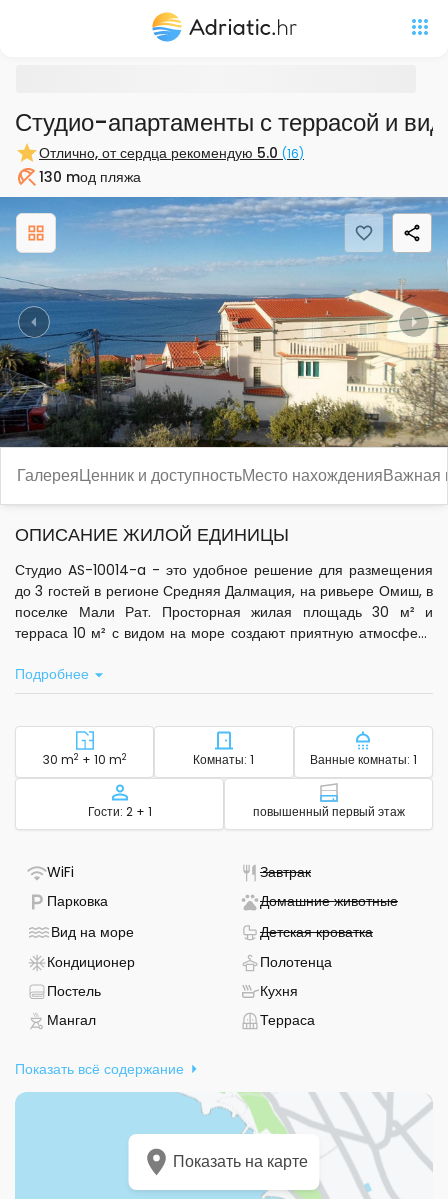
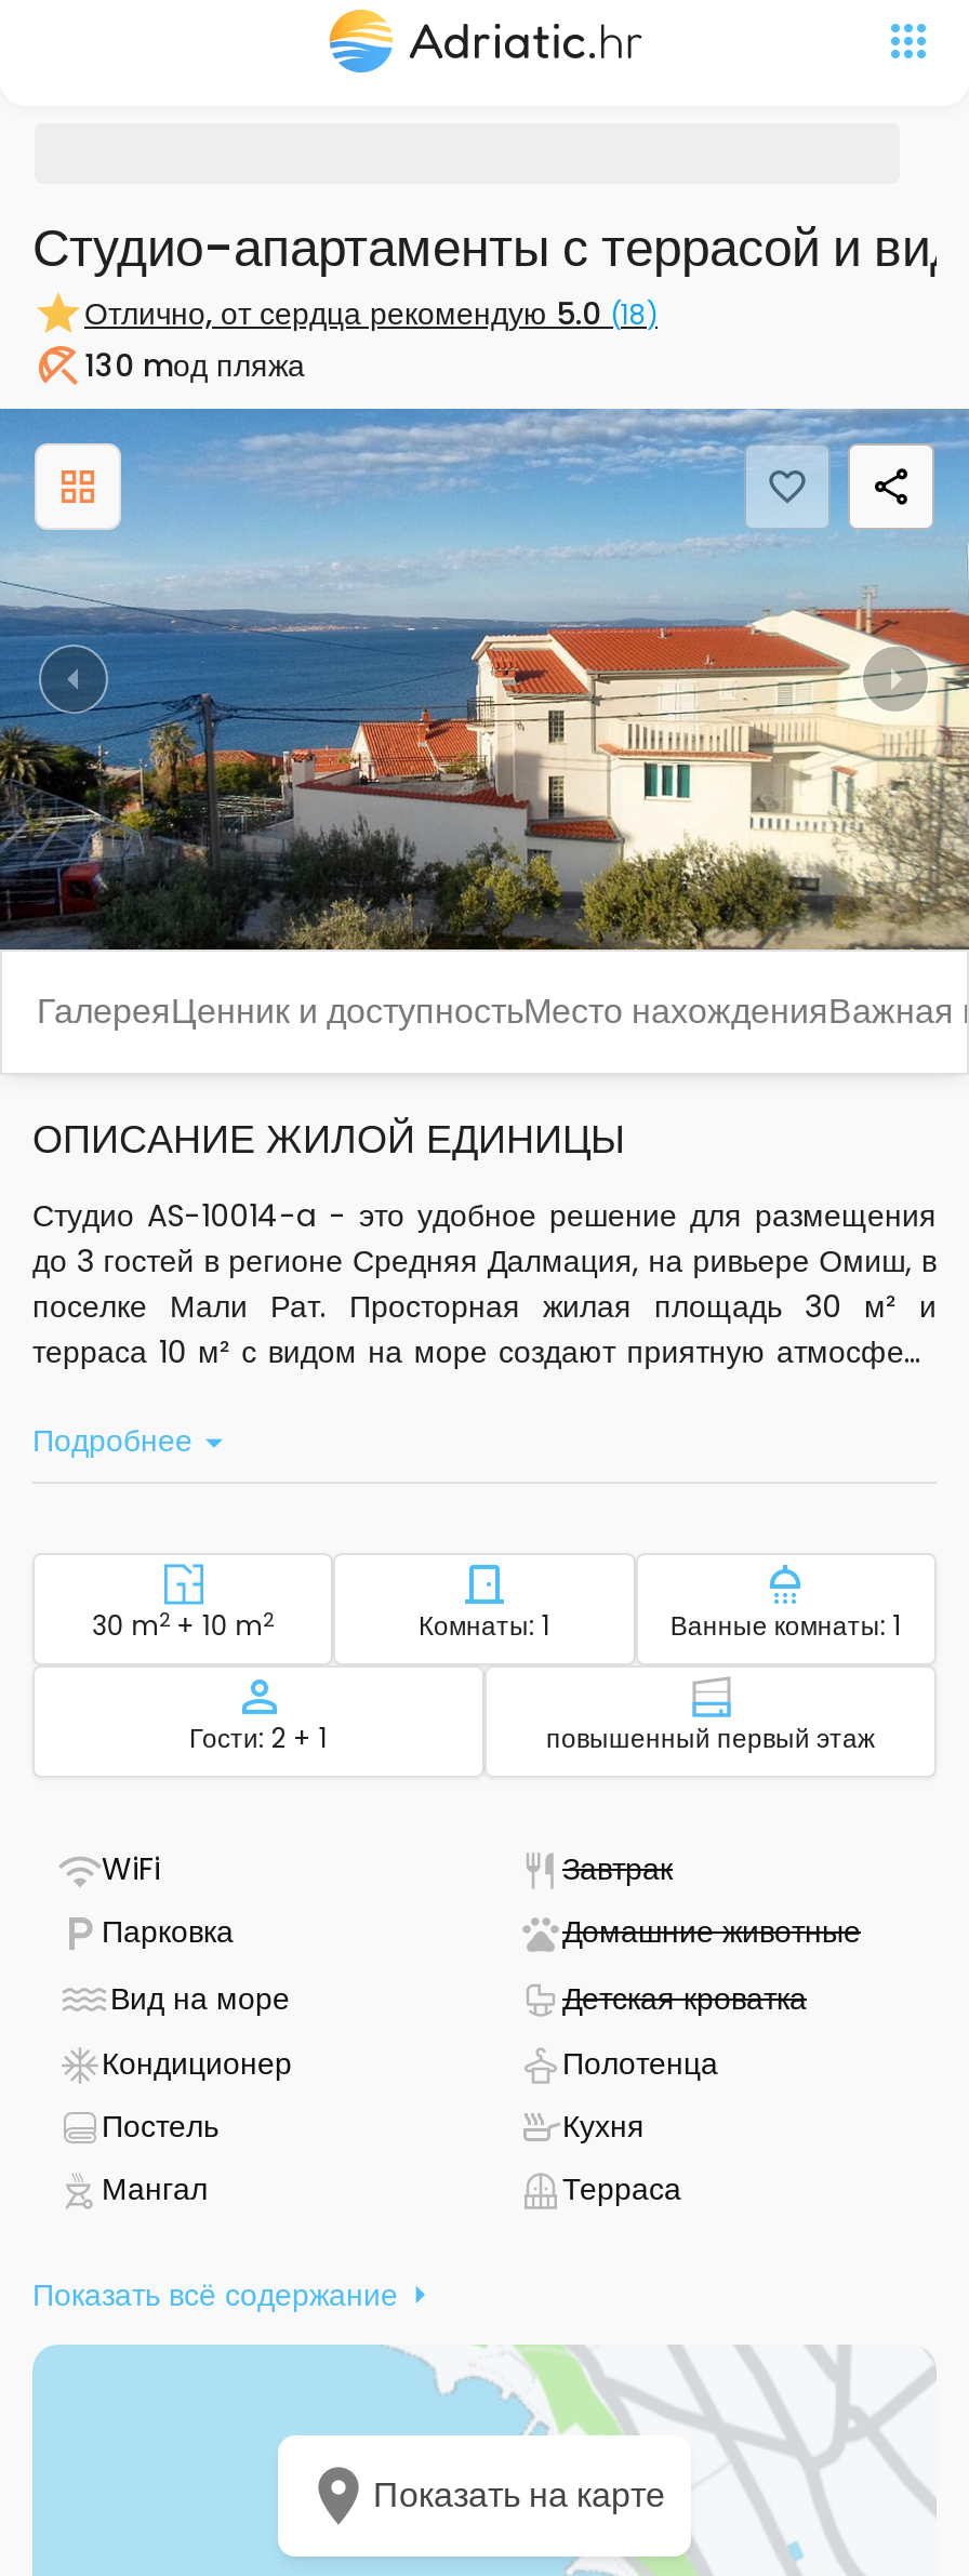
- Отлично, от сердца рекомендую 5.0 (16)
+ Отлично, от сердца рекомендую 5.0 (18)
